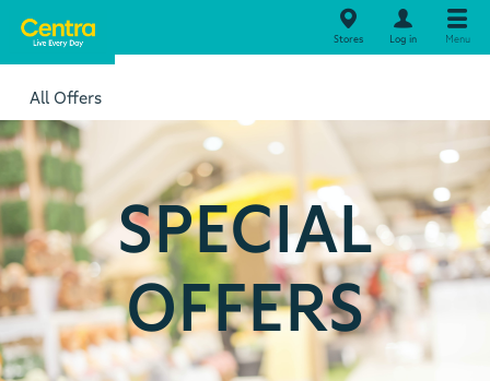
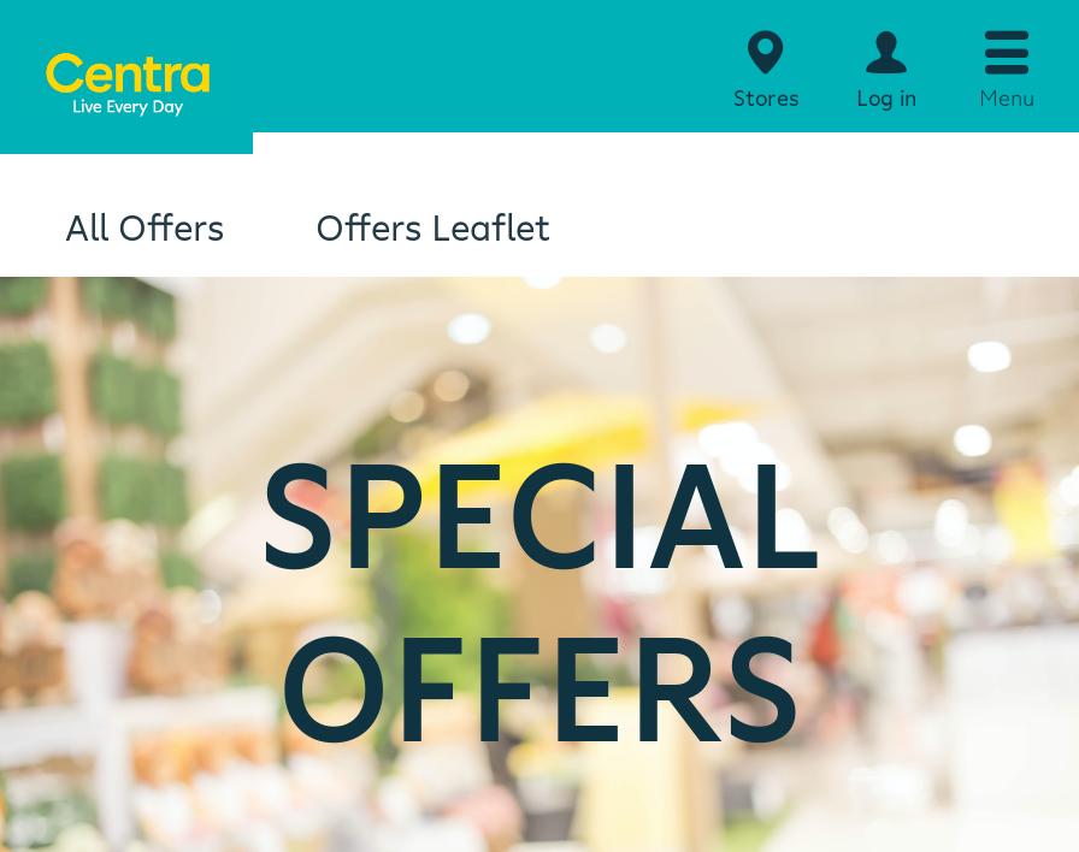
+ Offers Leaflet
